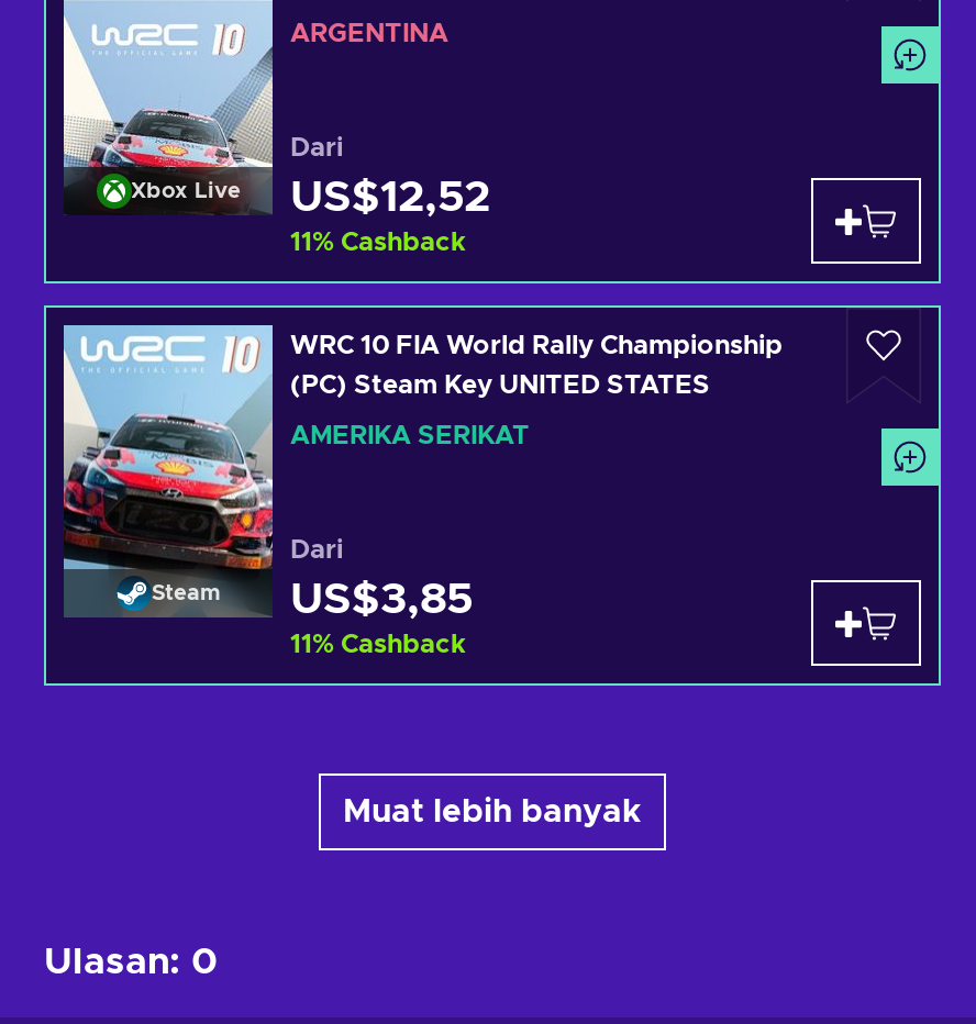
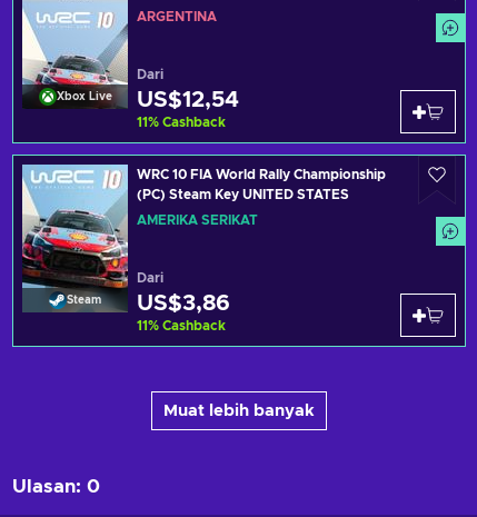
- US$12,52
+ US$12,54

- US$3,85
+ US$3,86
